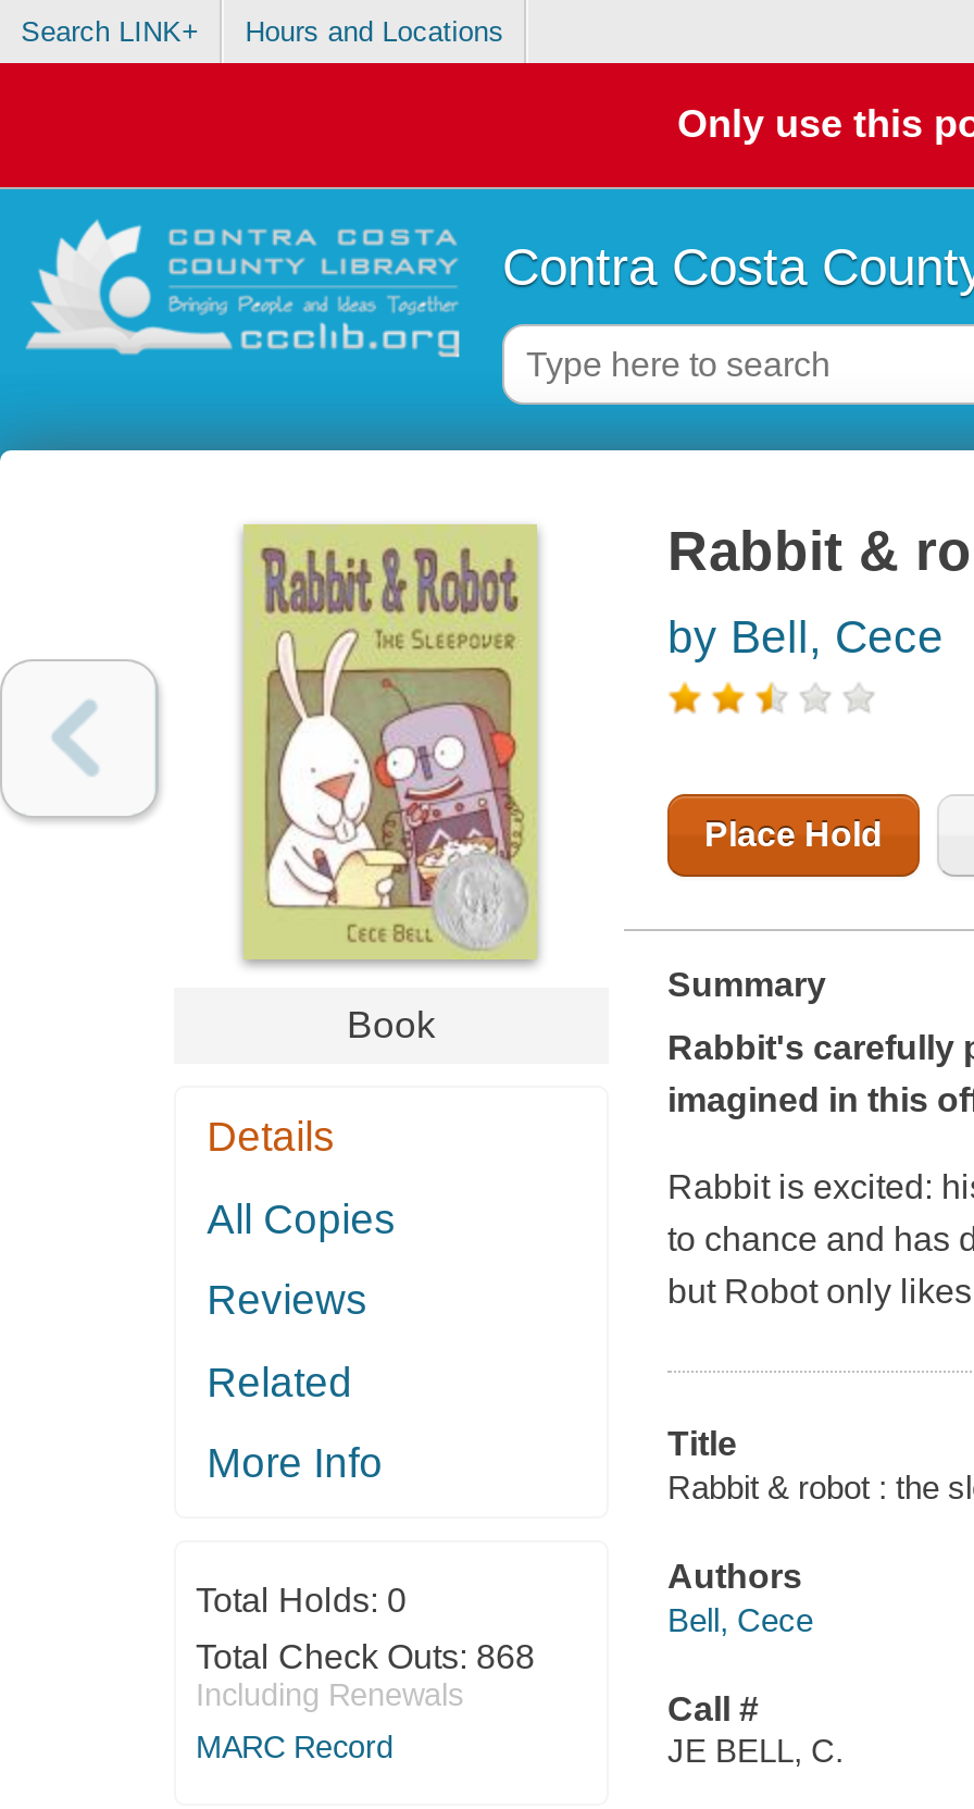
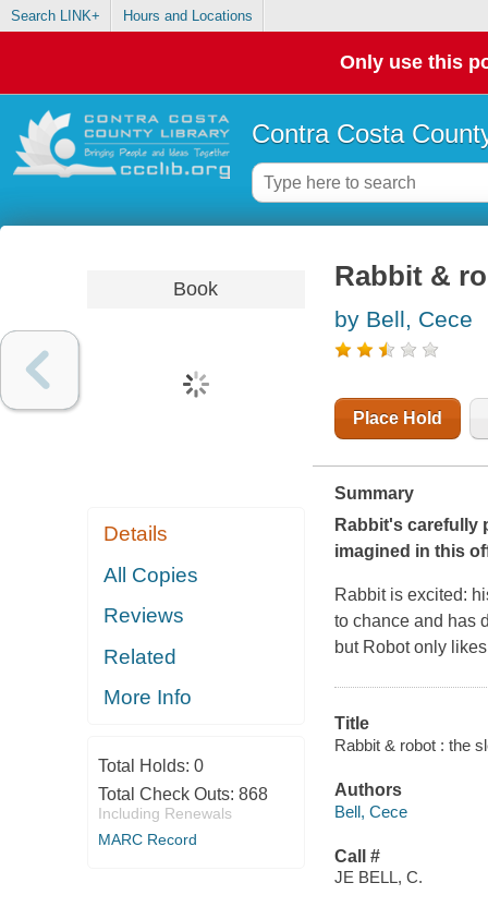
- [image]

moved up: Book

moved up: Details | All Copies | Reviews | ... | Including Renewals | MARC Record
